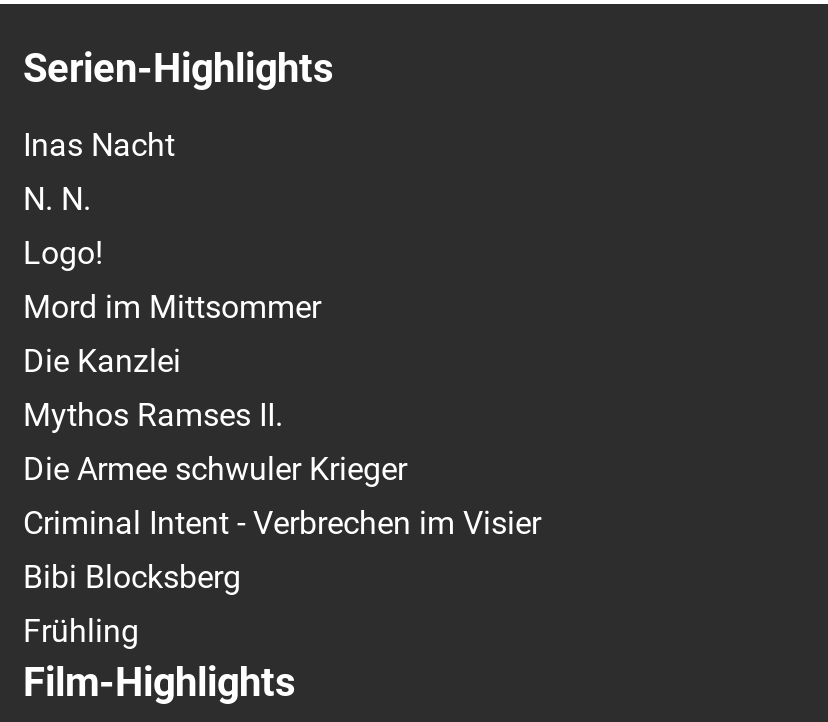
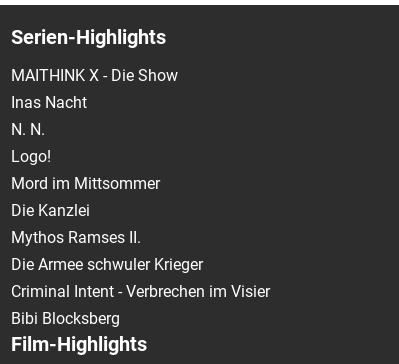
+ MAITHINK X - Die Show

moved down: Inas Nacht | N. N. | Logo! | ... | Criminal Intent - Verbrechen im Visier | Bibi Blocksberg

- Frühling
